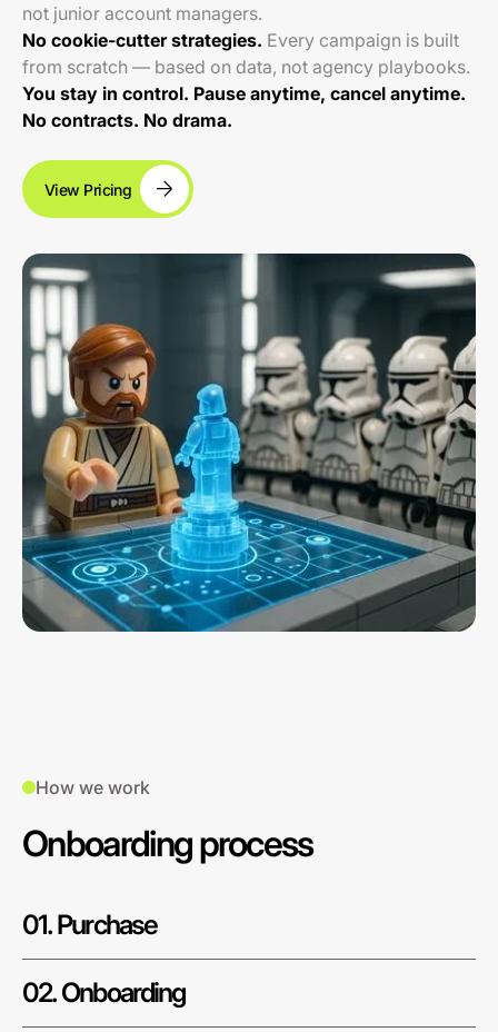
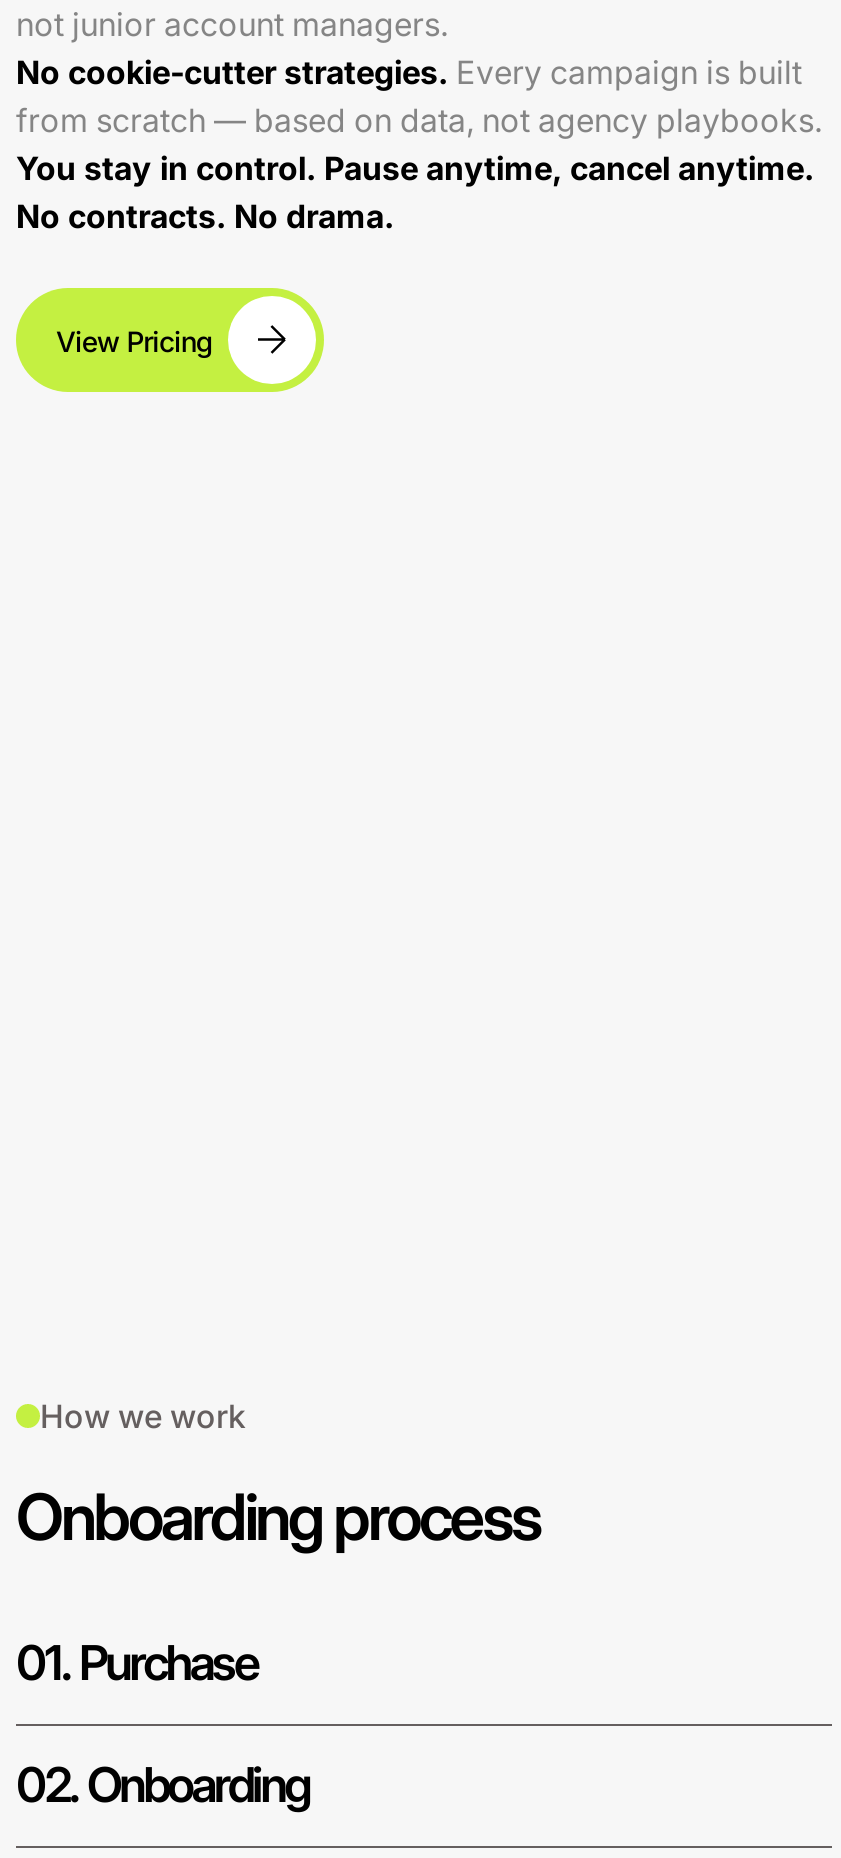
- [image]
